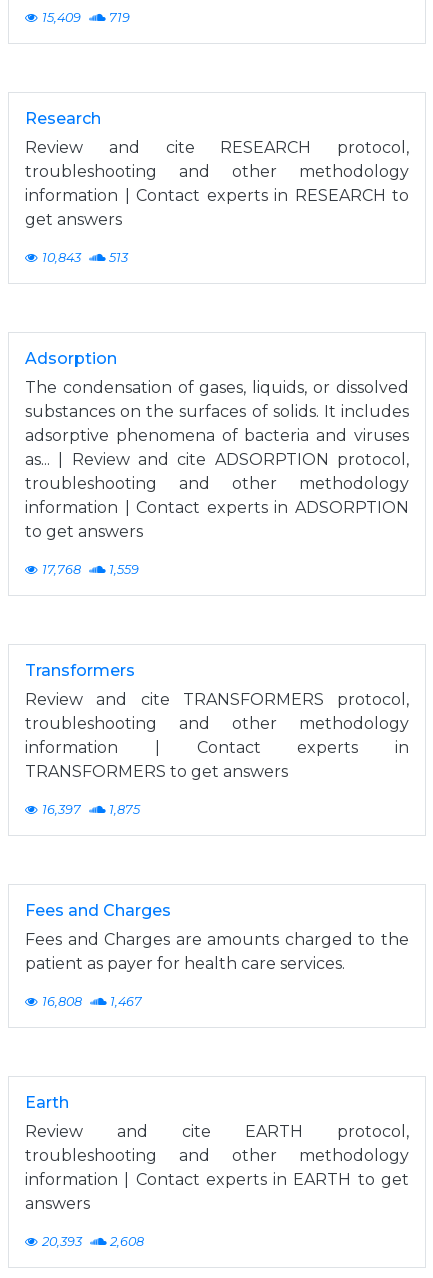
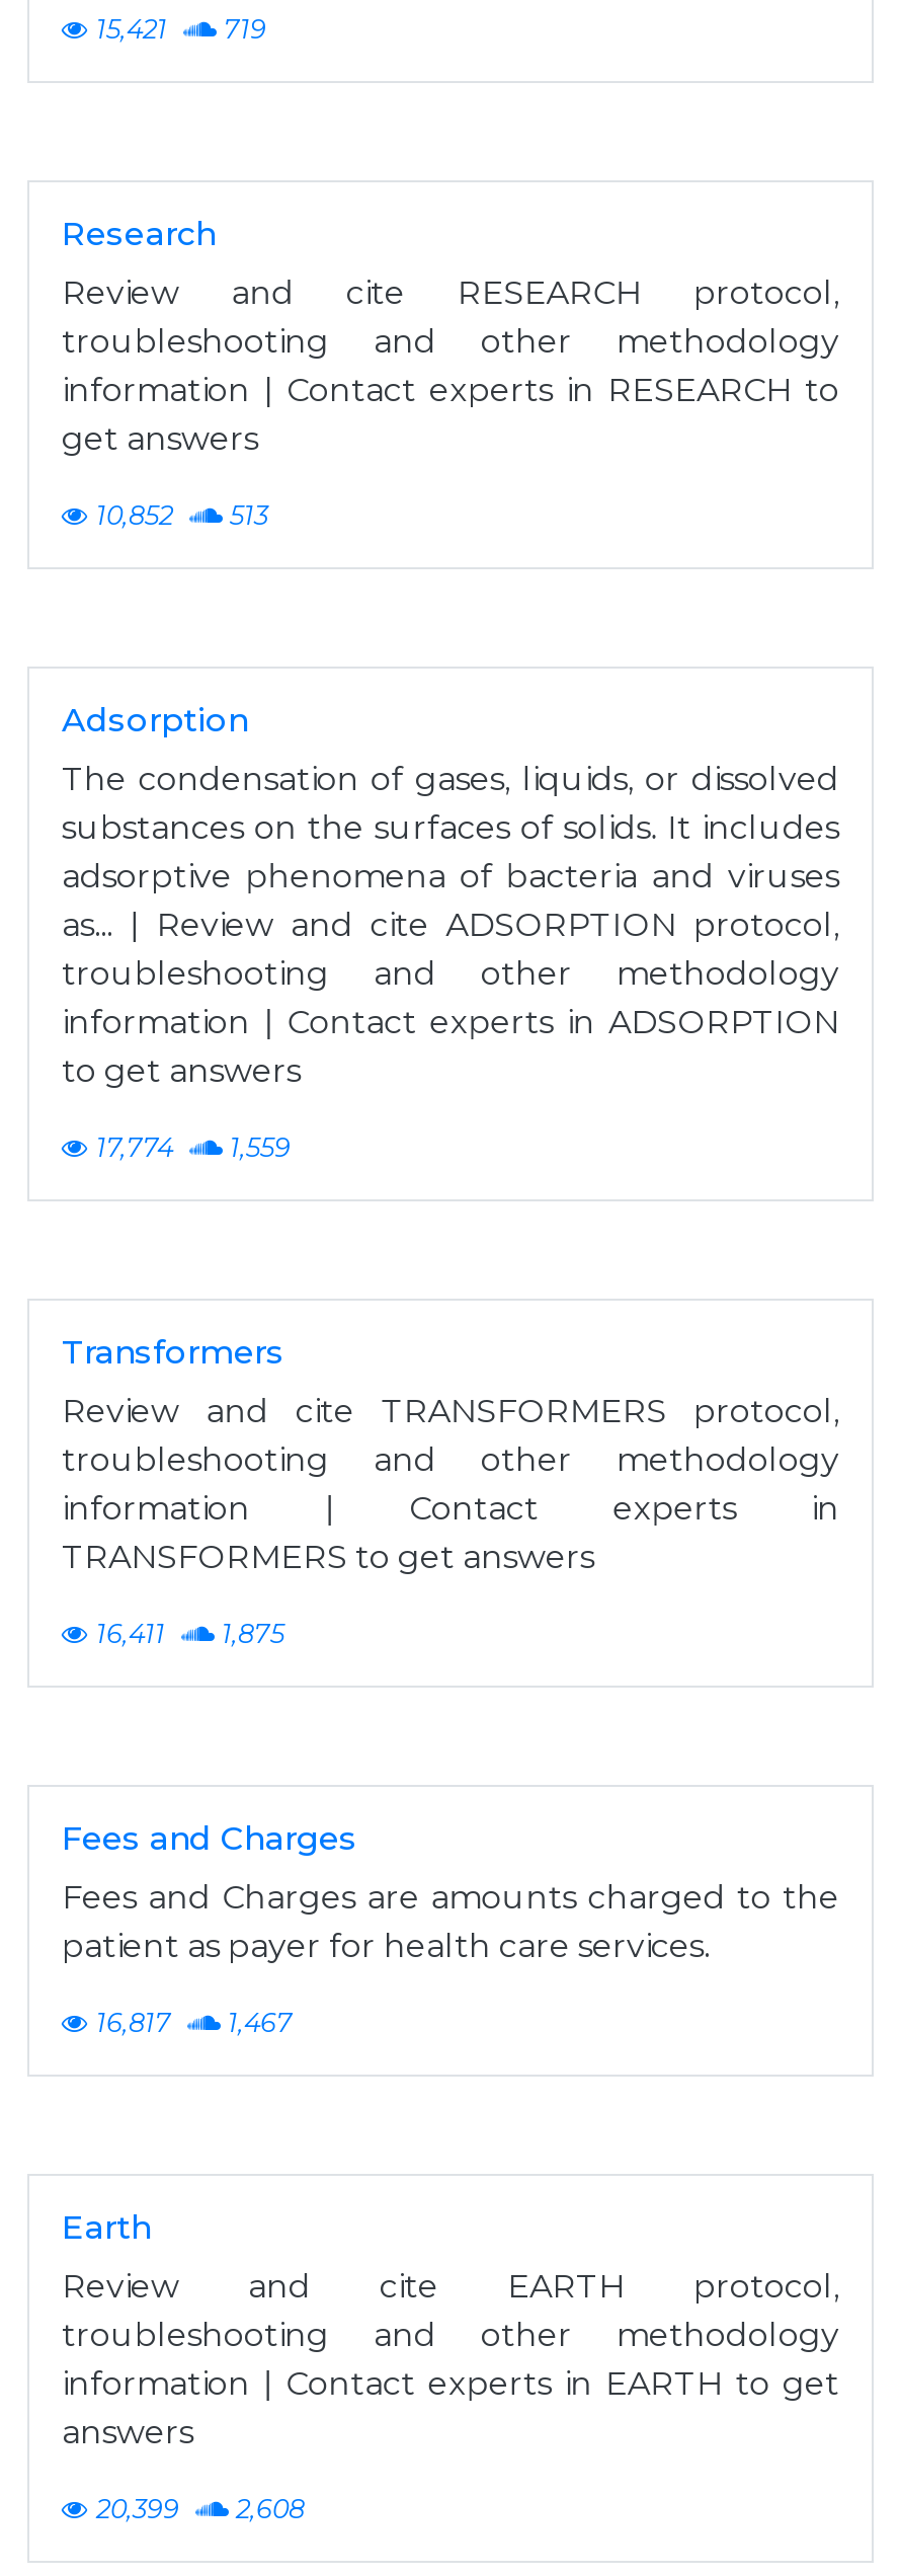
- 15,409 719
+ 15,421 719

- 10,843 513
+ 10,852 513

- 17,768 1,559
+ 17,774 1,559

- 16,397 1,875
+ 16,411 1,875

- 16,808 1,467
+ 16,817 1,467

- 20,393 2,608
+ 20,399 2,608
